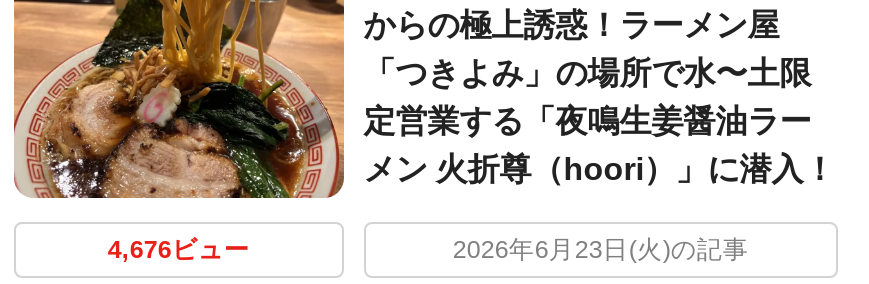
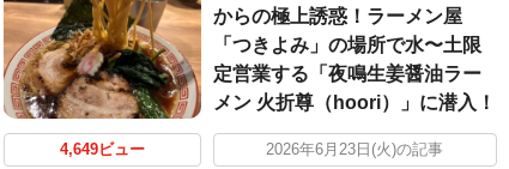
- 4,676ビュー
+ 4,649ビュー
